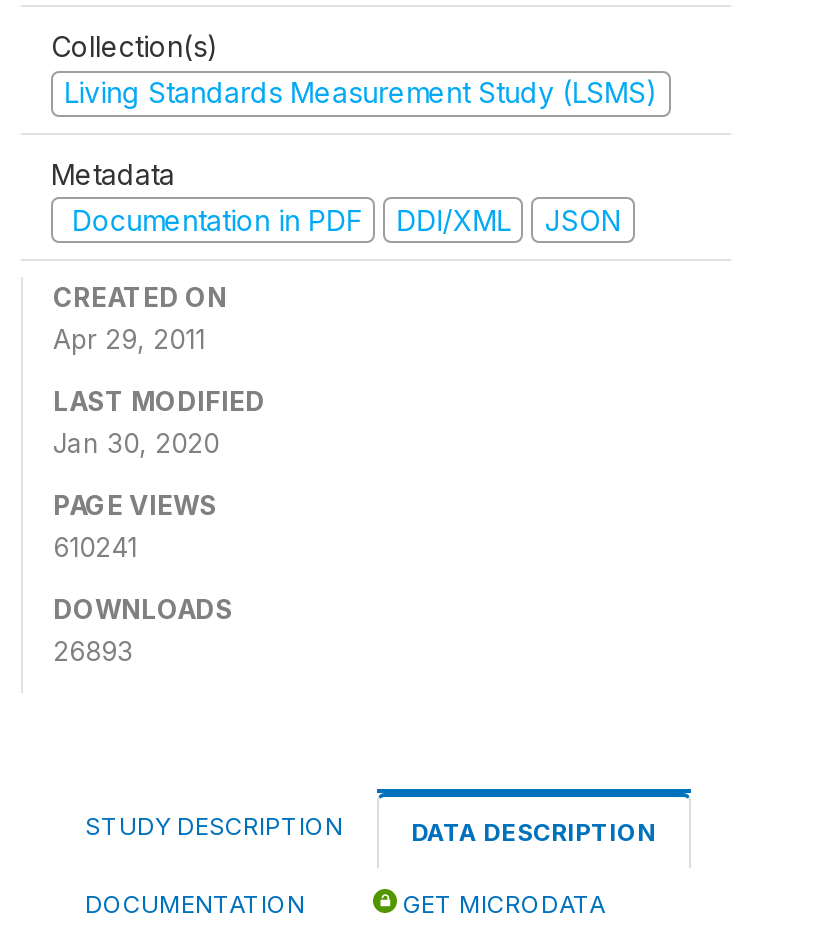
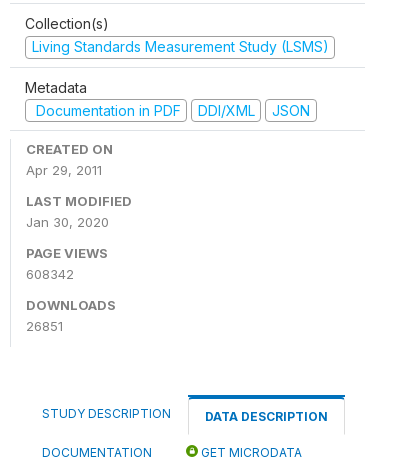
- 610241
+ 608342

- 26893
+ 26851
